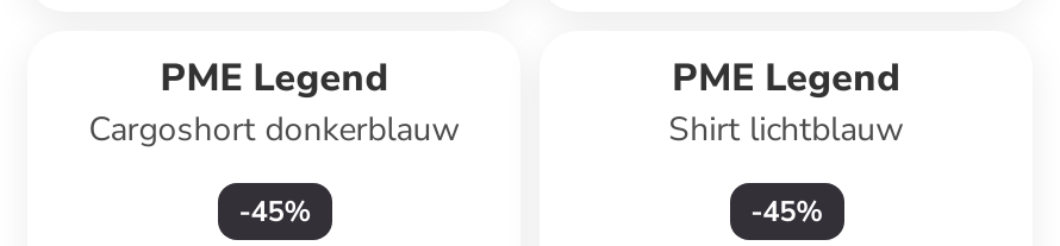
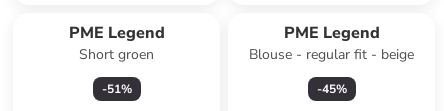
- Cargoshort donkerblauw
+ Short groen

- Shirt lichtblauw
+ Blouse - regular fit - beige

- -45%
+ -51%
